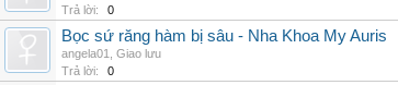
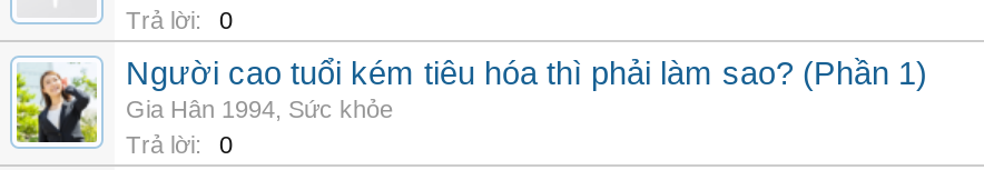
+ [image]

- Bọc sứ răng hàm bị sâu - Nha Khoa My Auris
- angela01, Giao lưu
+ Người cao tuổi kém tiêu hóa thì phải làm sao? (Phần 1)
+ Gia Hân 1994, Sức khỏe
